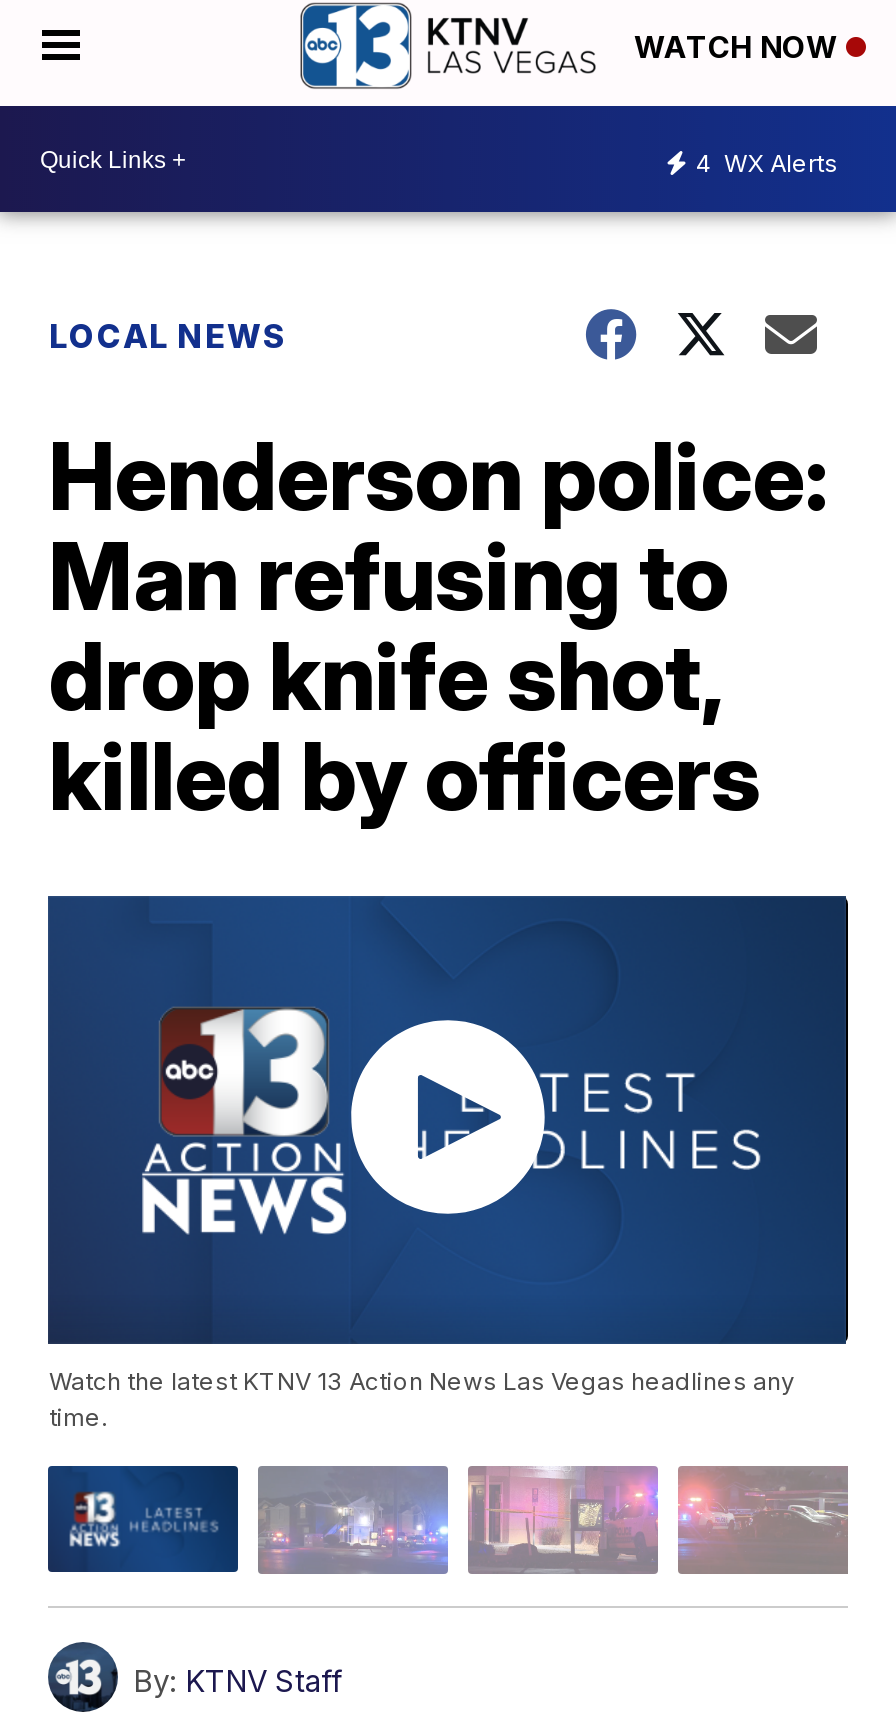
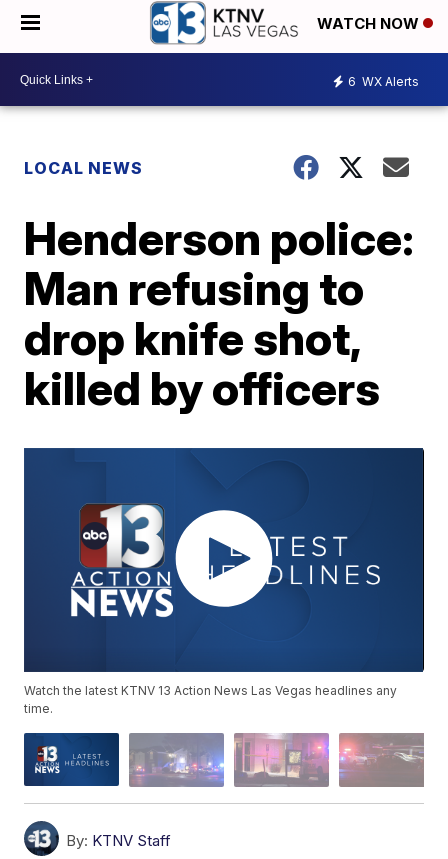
- 4 WX Alerts
+ 6 WX Alerts
